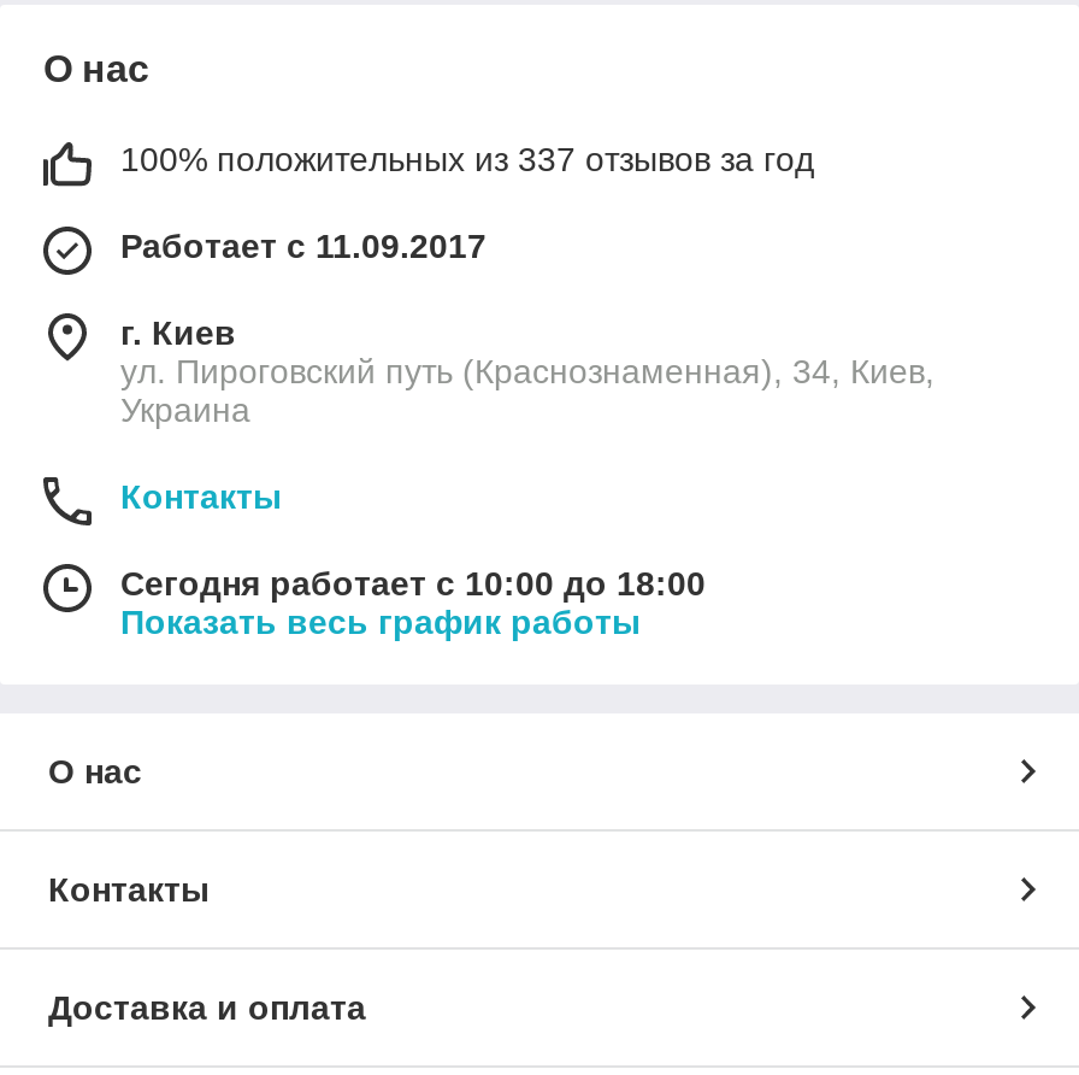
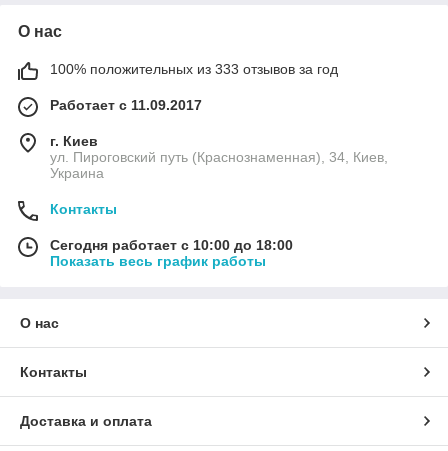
- 100% положительных из 337 отзывов за год
+ 100% положительных из 333 отзывов за год
